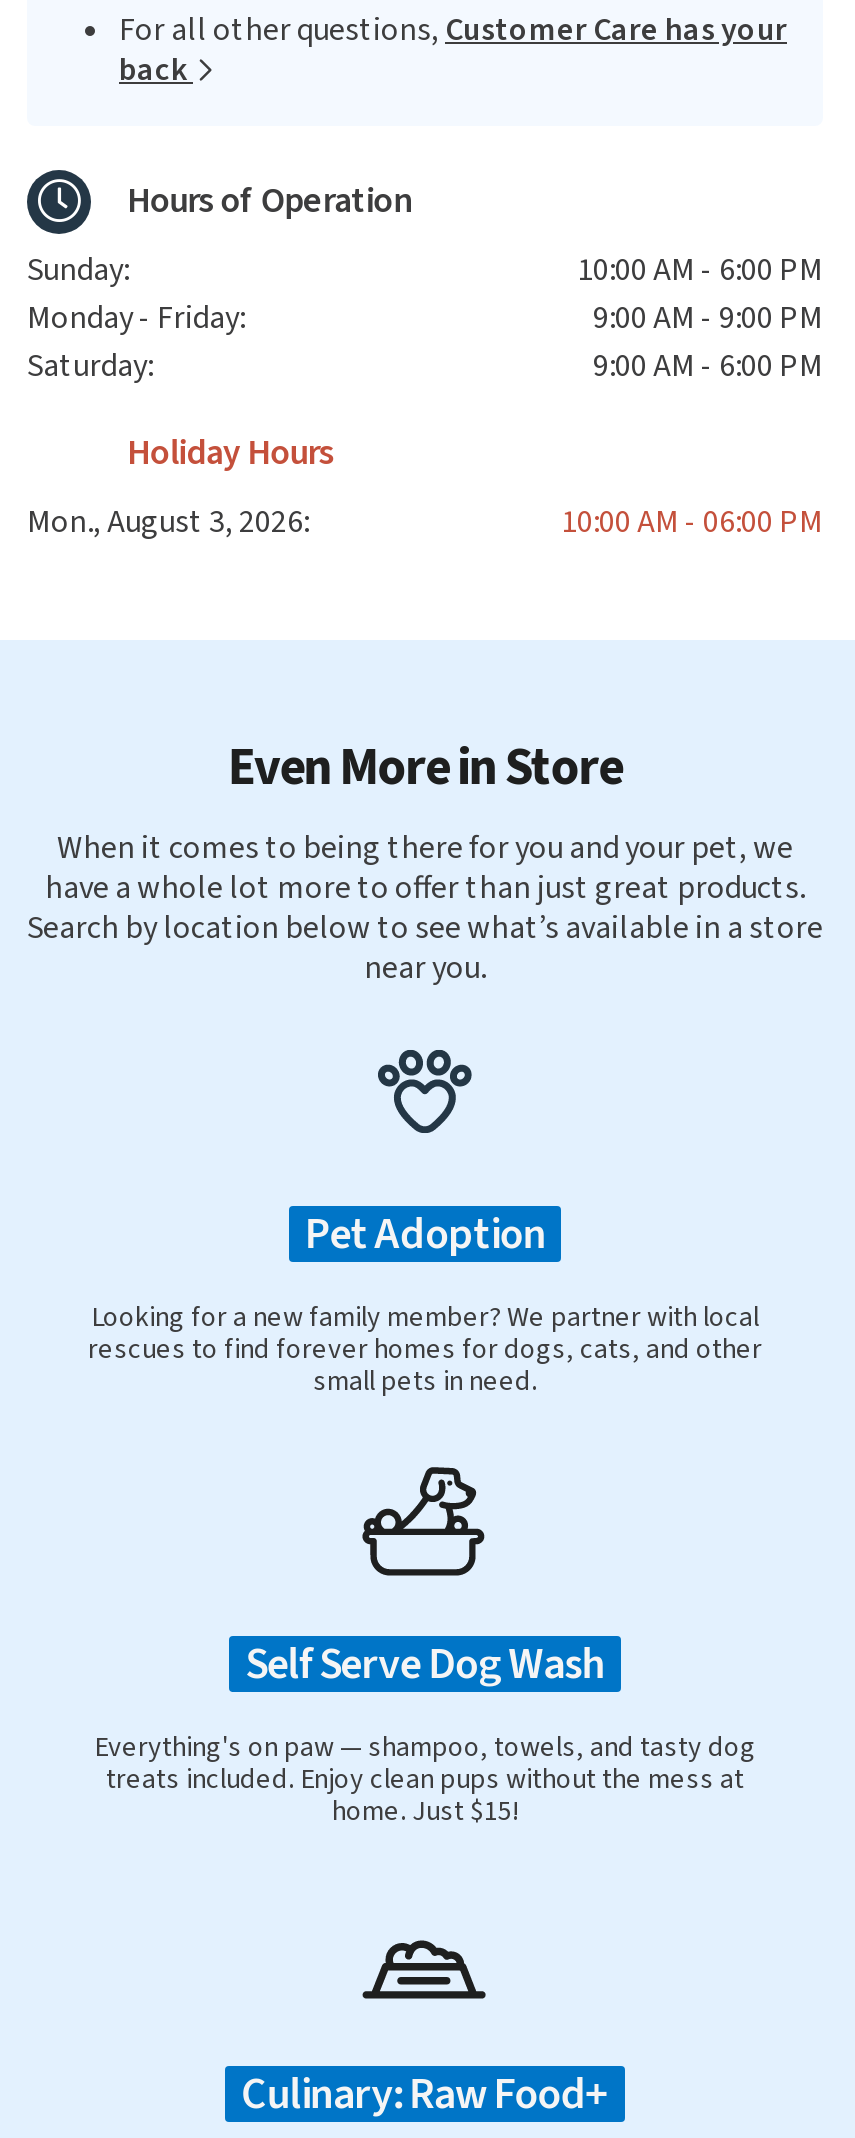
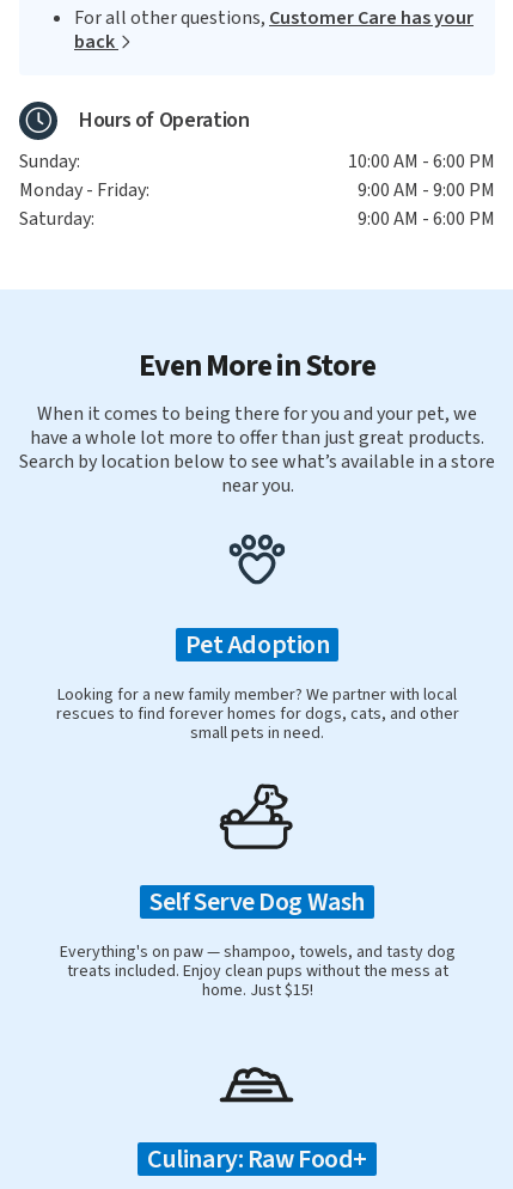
- Holiday Hours
- Mon., August 3, 2026:
- 10:00 AM - 06:00 PM
